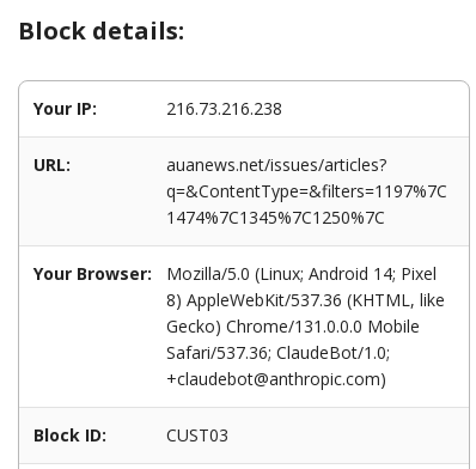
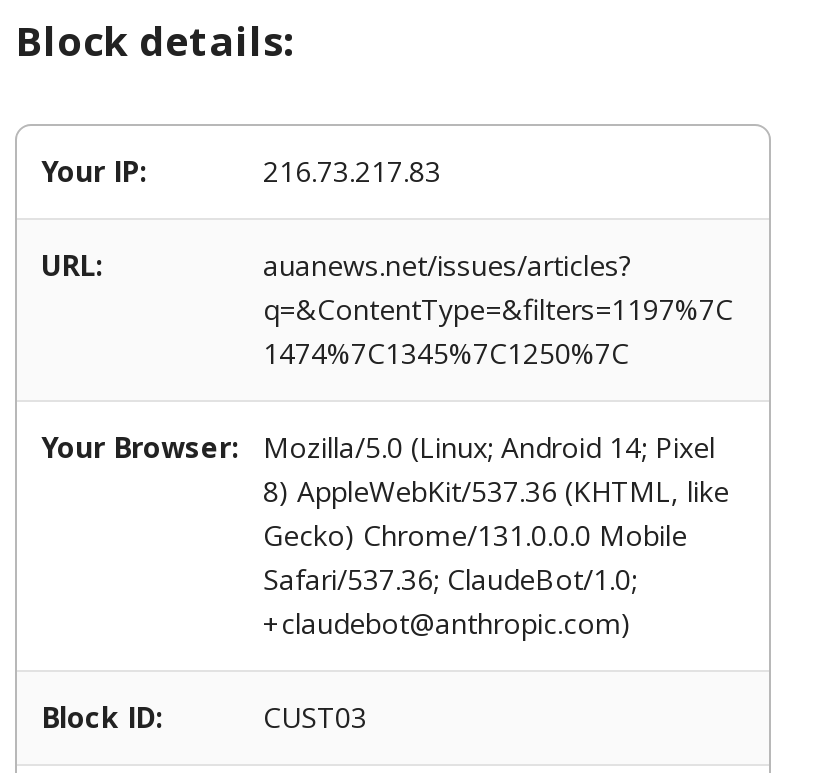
- 216.73.216.238
+ 216.73.217.83
